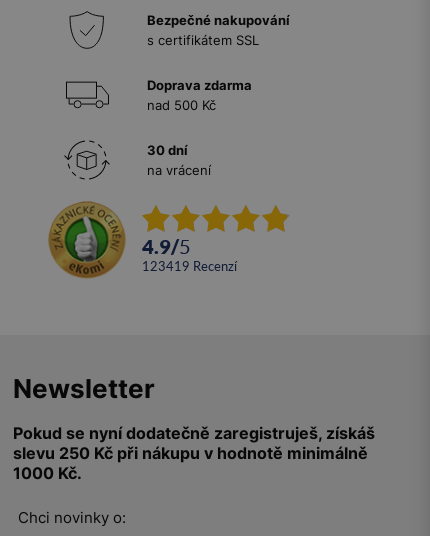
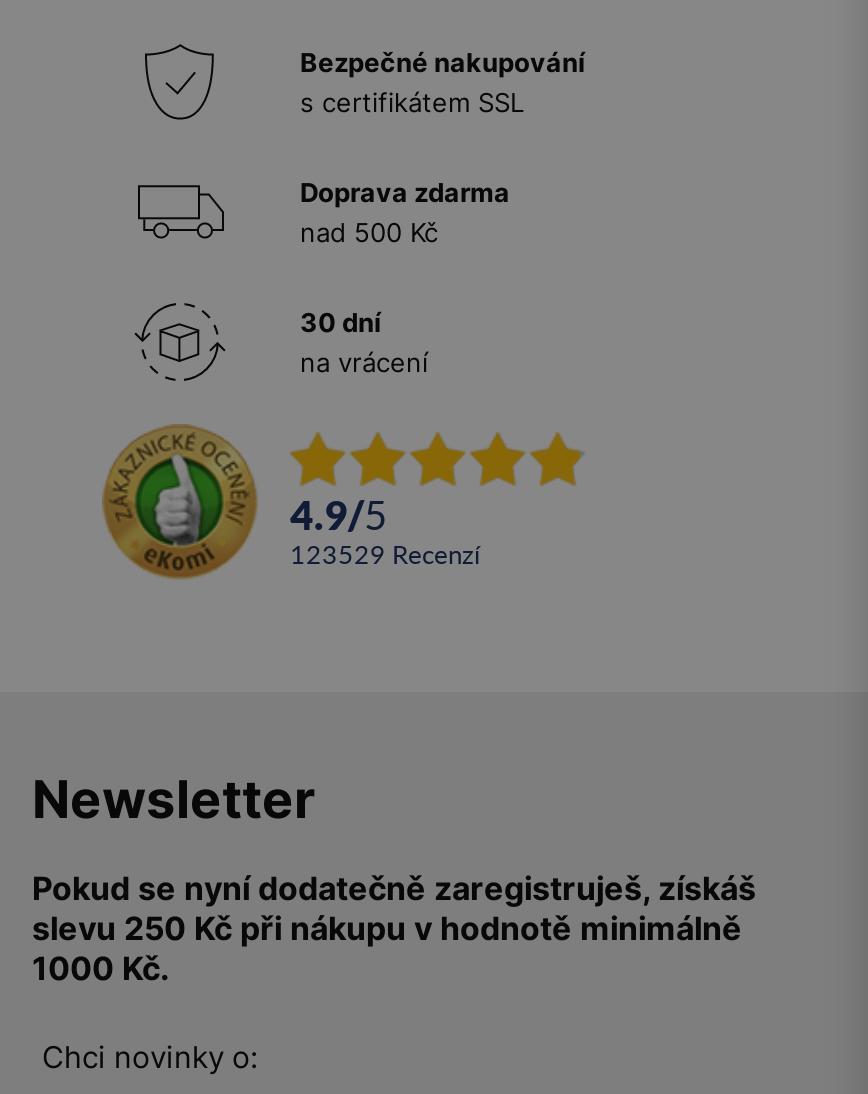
- 123419 recenzí
+ 123529 recenzí
